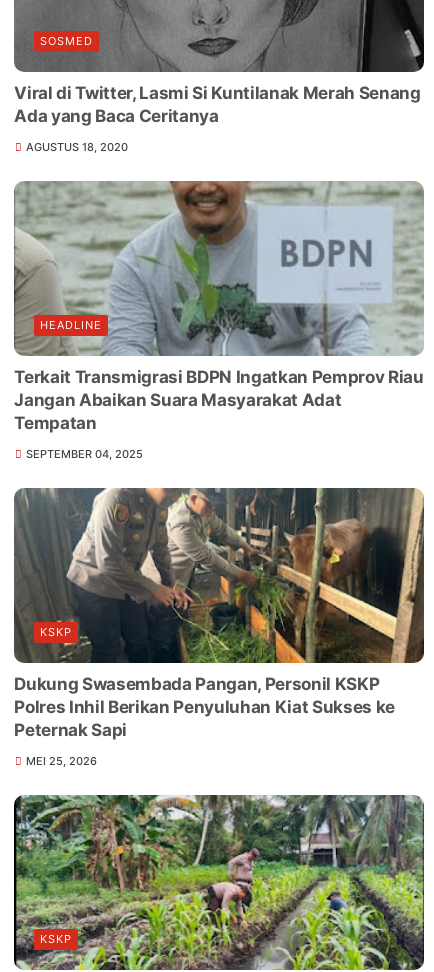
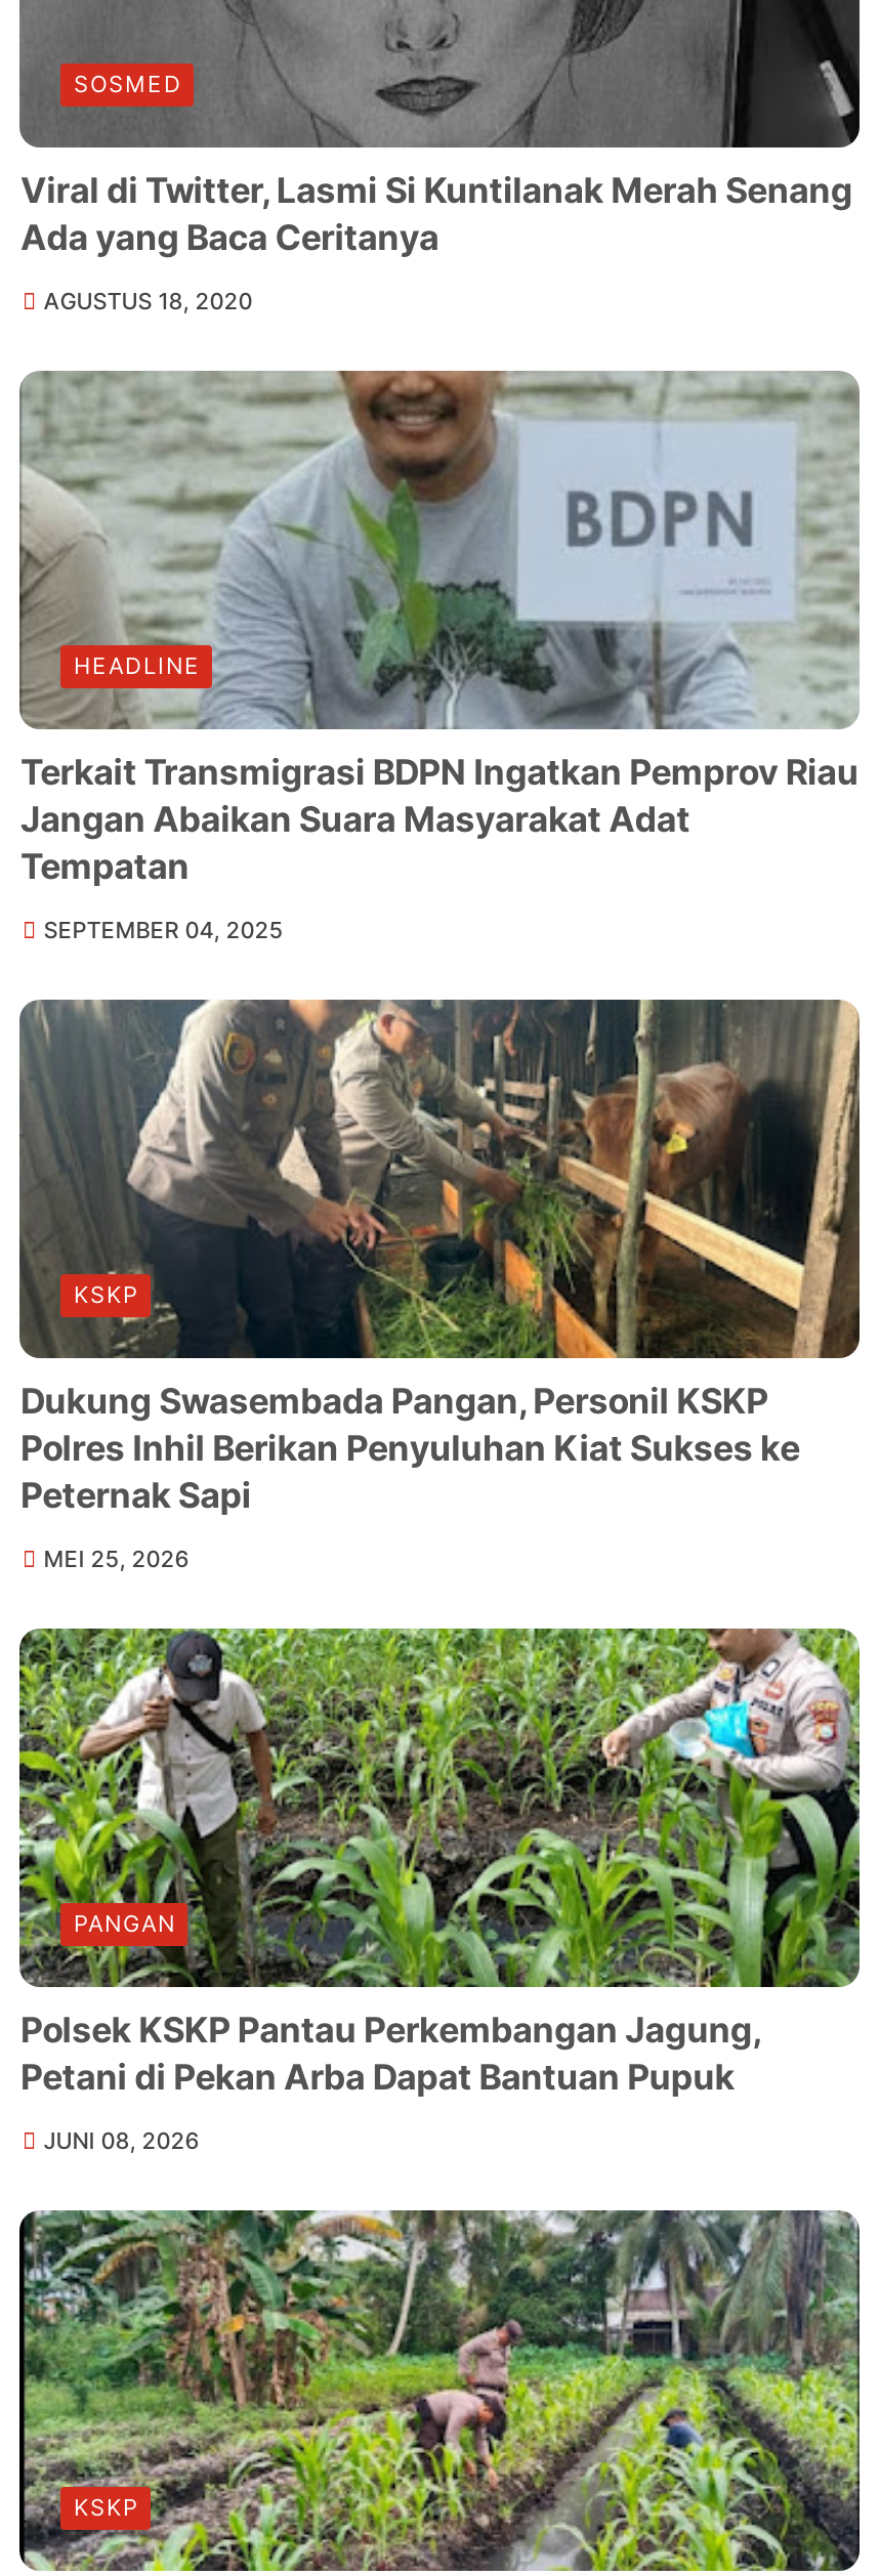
+ [image]
+ PANGAN
+ Polsek KSKP Pantau Perkembangan Jagung,
+ Petani di Pekan Arba Dapat Bantuan Pupuk
+ JUNI 08, 2026
